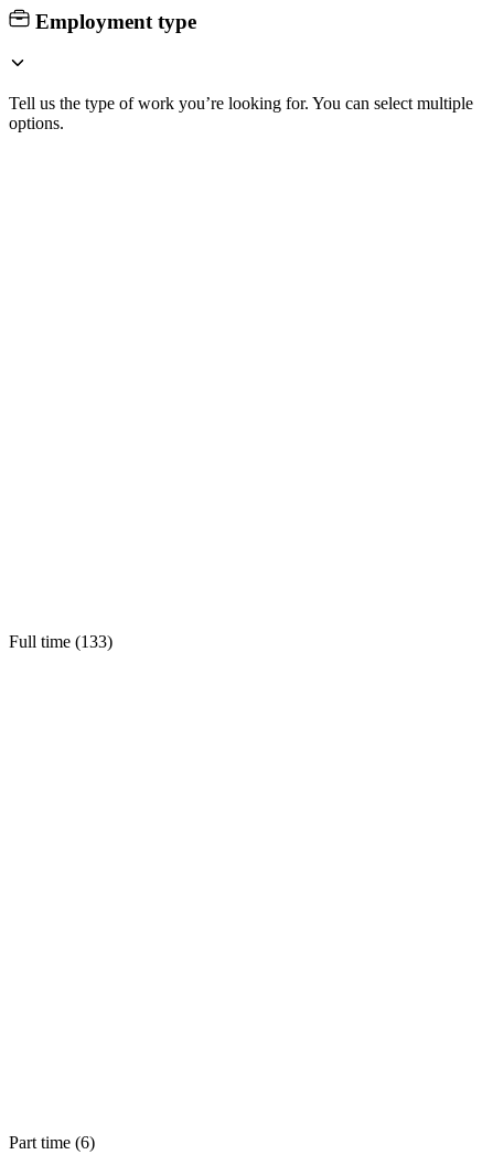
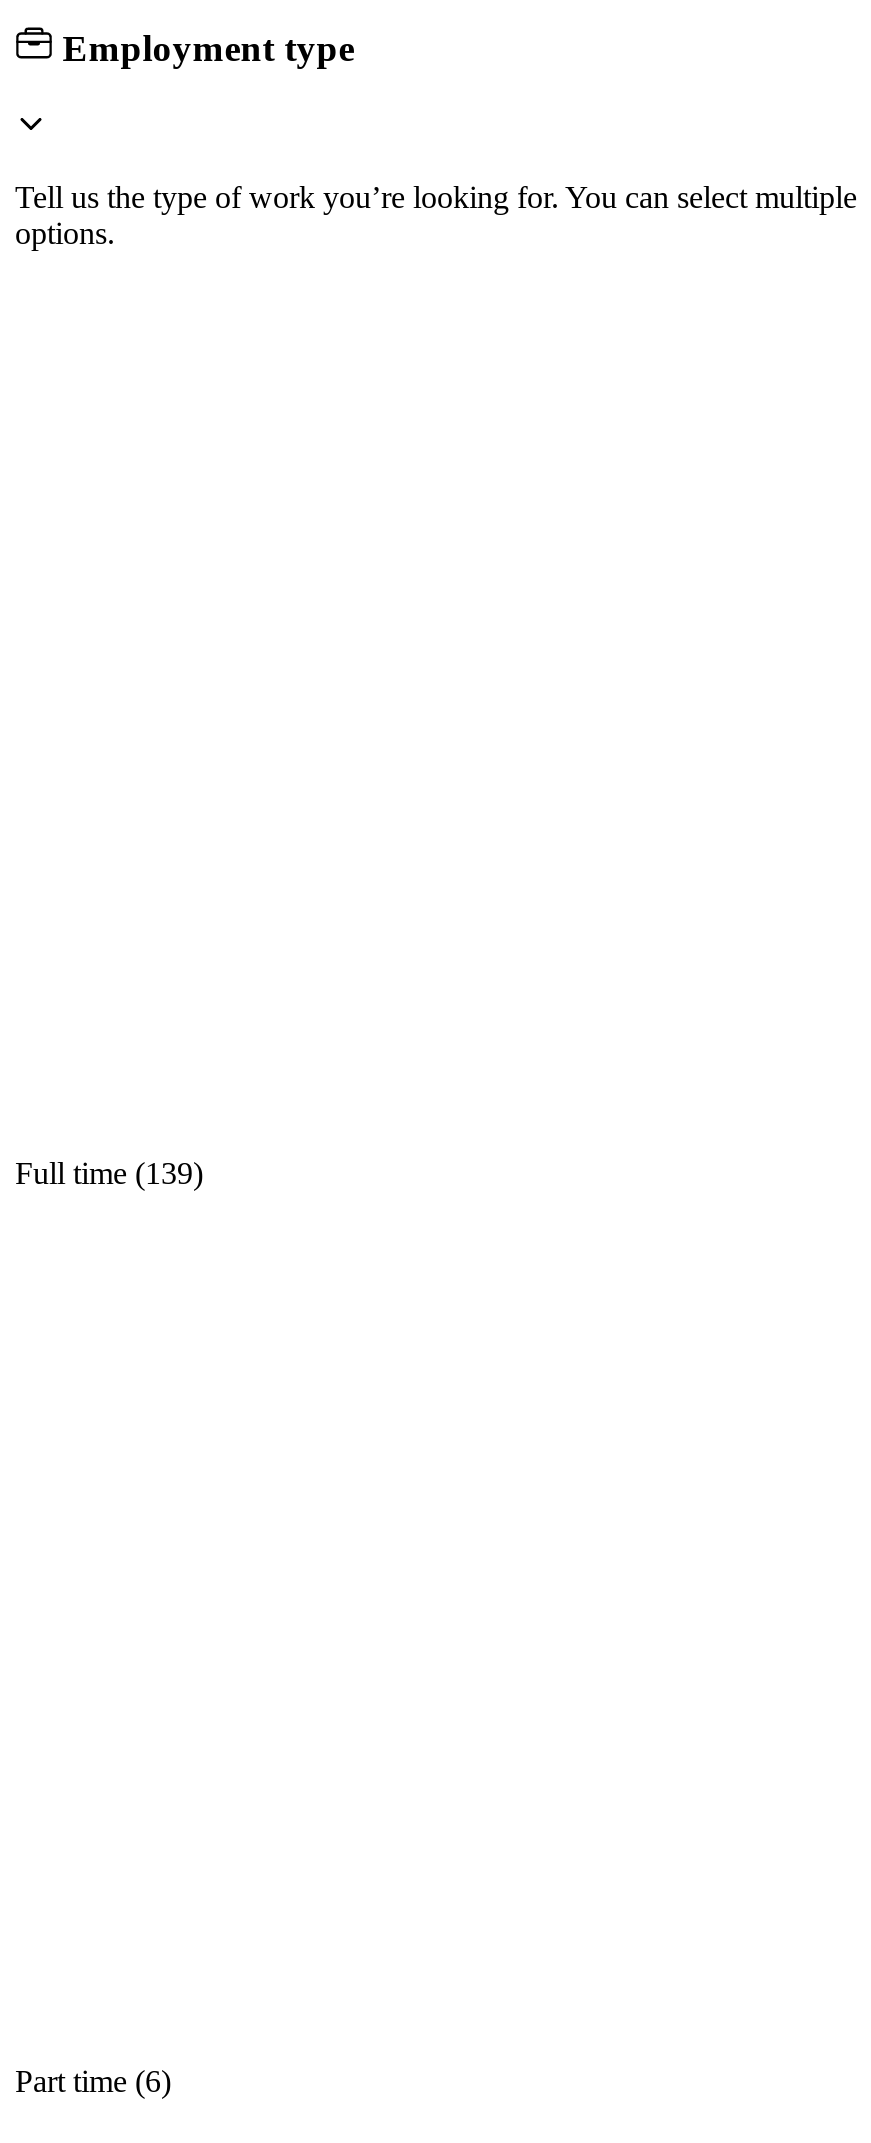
- Full time (133)
+ Full time (139)
